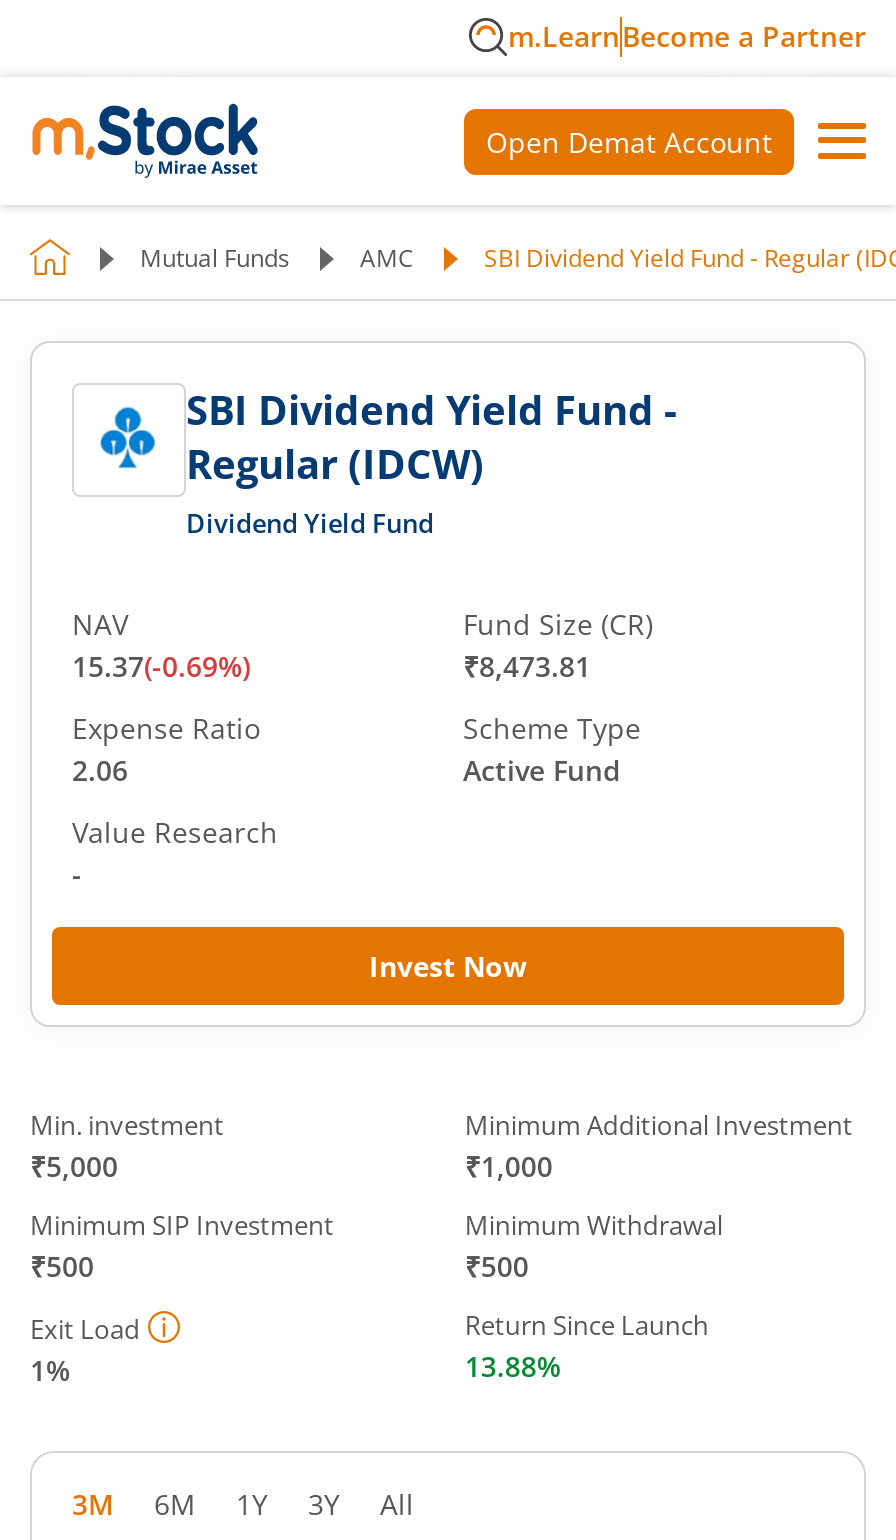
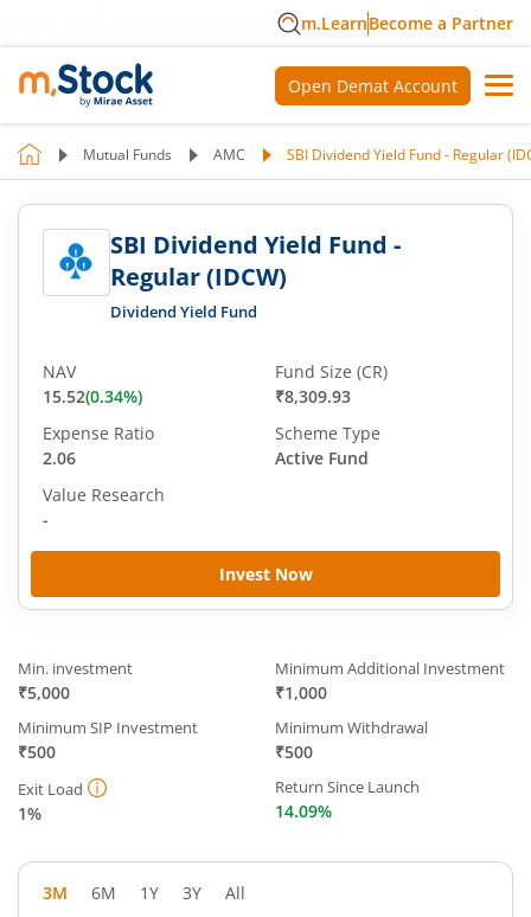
- 15.37(-0.69%)
+ 15.52(0.34%)

- ₹8,473.81
+ ₹8,309.93

- 13.88%
+ 14.09%
